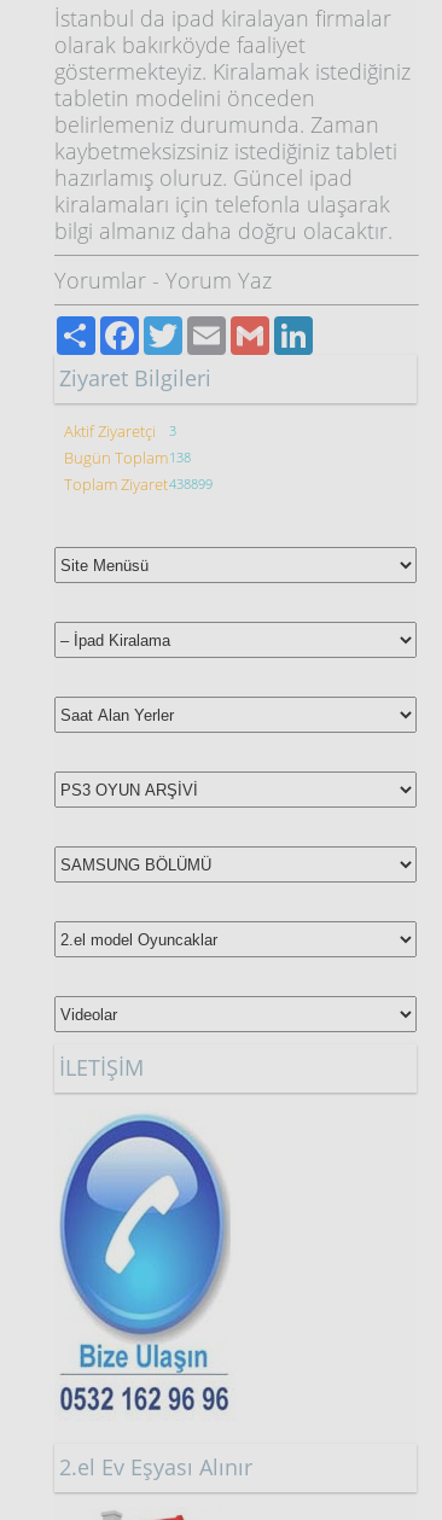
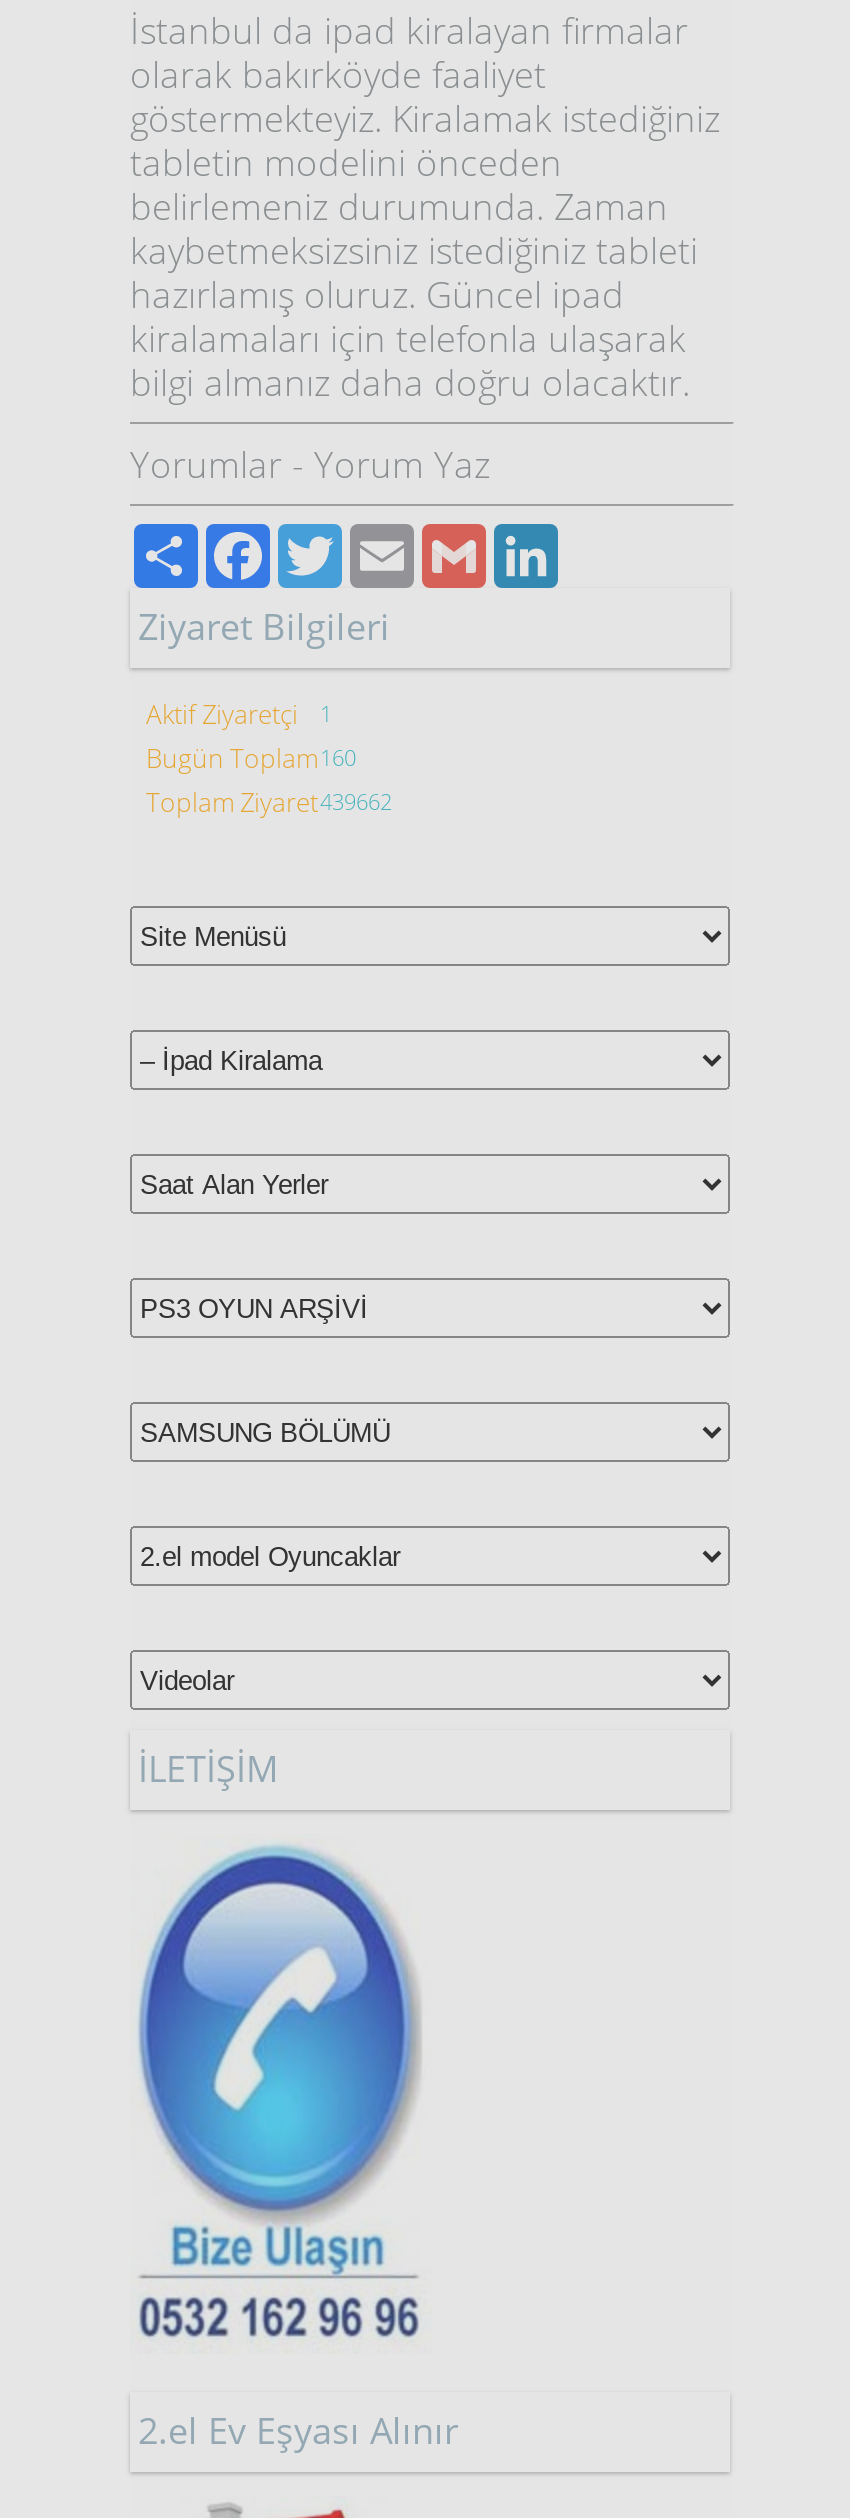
- Aktif Ziyaretçi 3
+ Aktif Ziyaretçi 1

- Bugün Toplam138
+ Bugün Toplam160

- Toplam Ziyaret438899
+ Toplam Ziyaret439662
